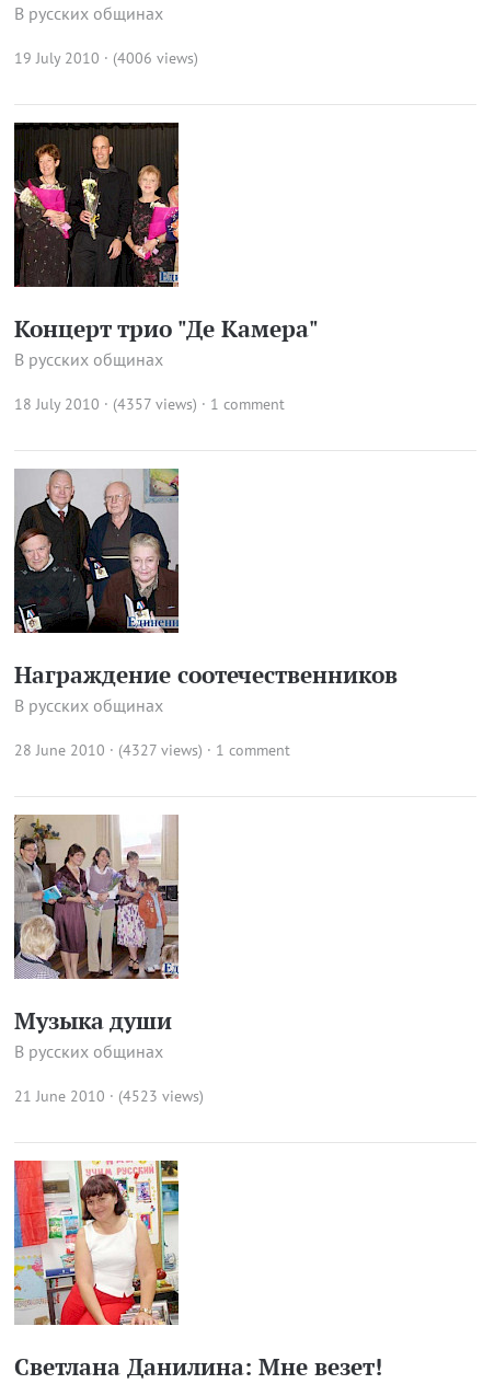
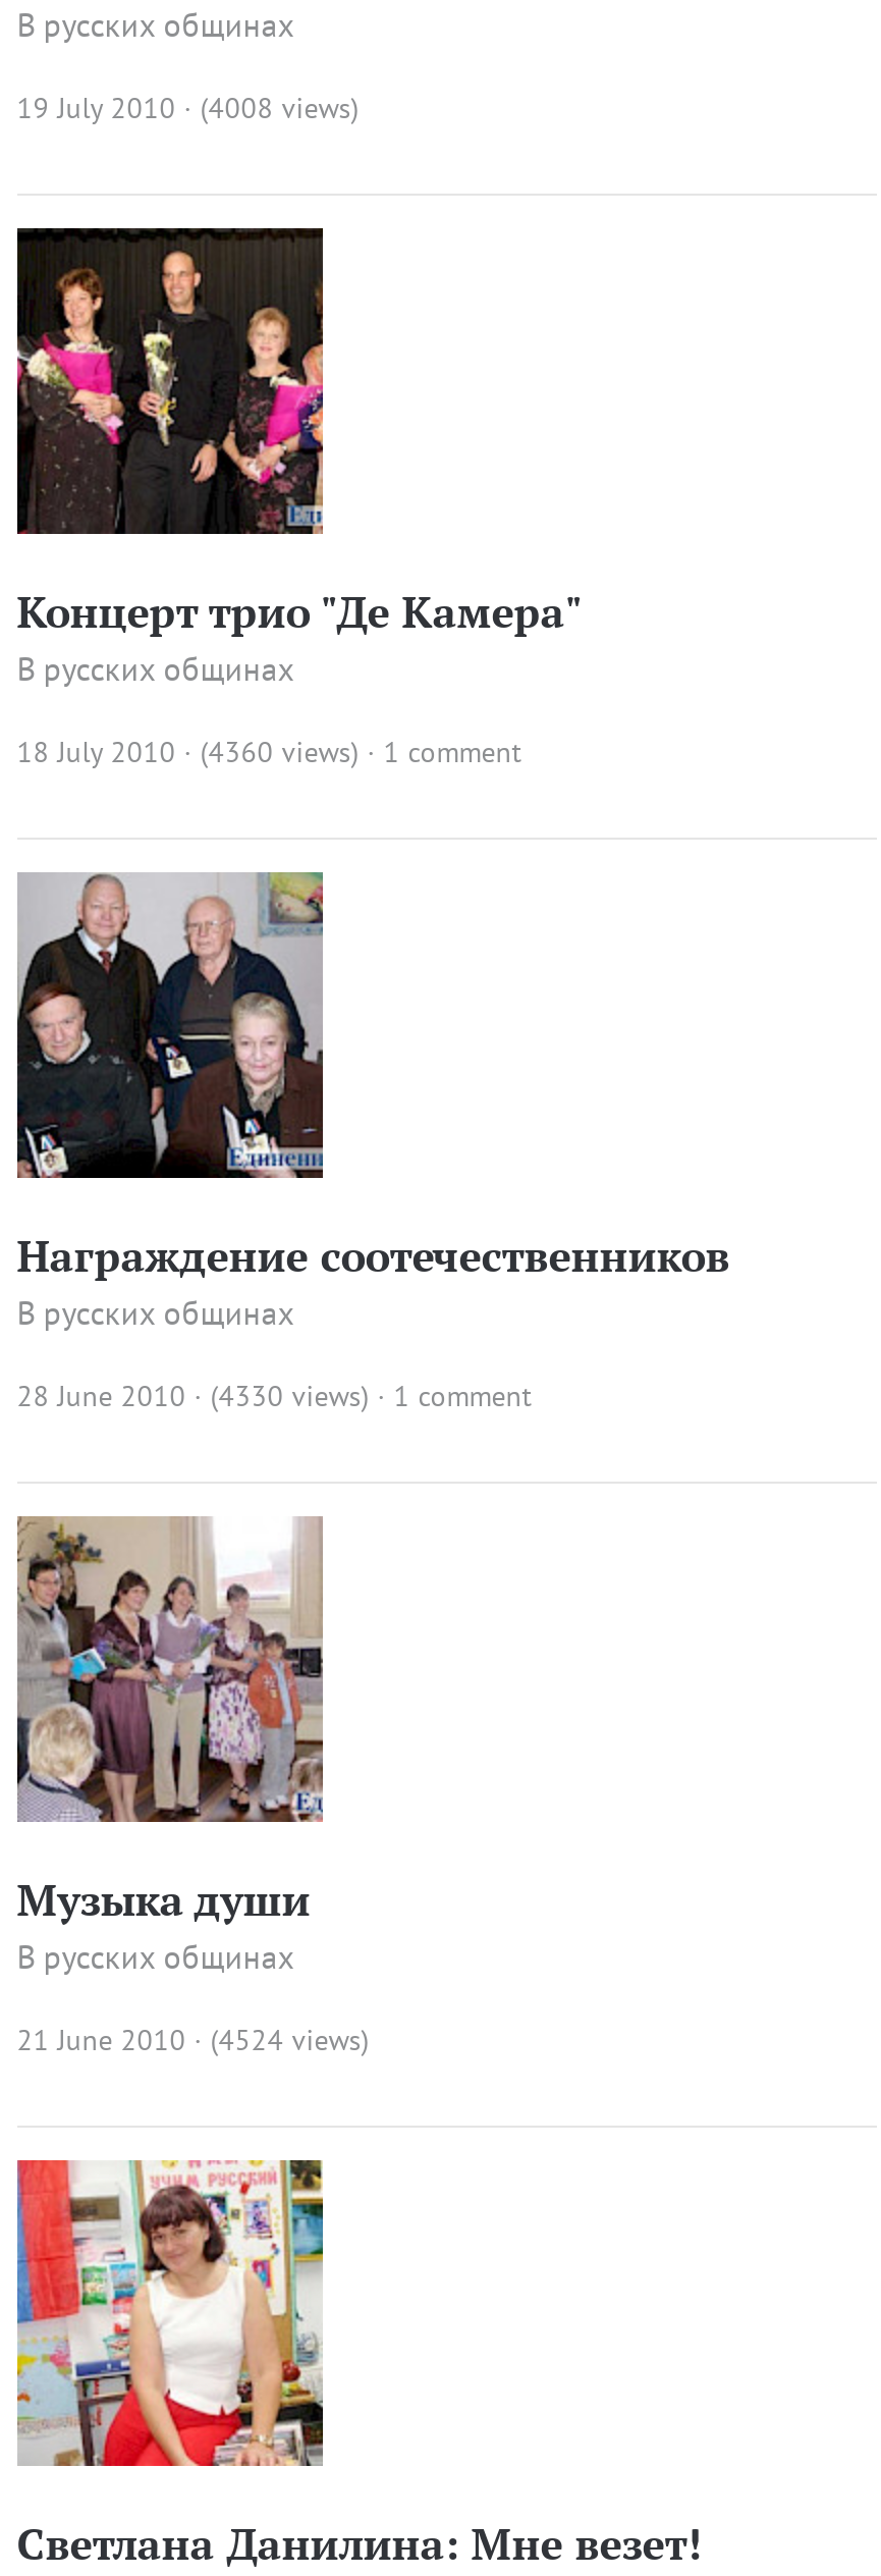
- 19 July 2010 · (4006 views)
+ 19 July 2010 · (4008 views)

- 18 July 2010 · (4357 views) · 1 comment
+ 18 July 2010 · (4360 views) · 1 comment

- 28 June 2010 · (4327 views) · 1 comment
+ 28 June 2010 · (4330 views) · 1 comment

- 21 June 2010 · (4523 views)
+ 21 June 2010 · (4524 views)
